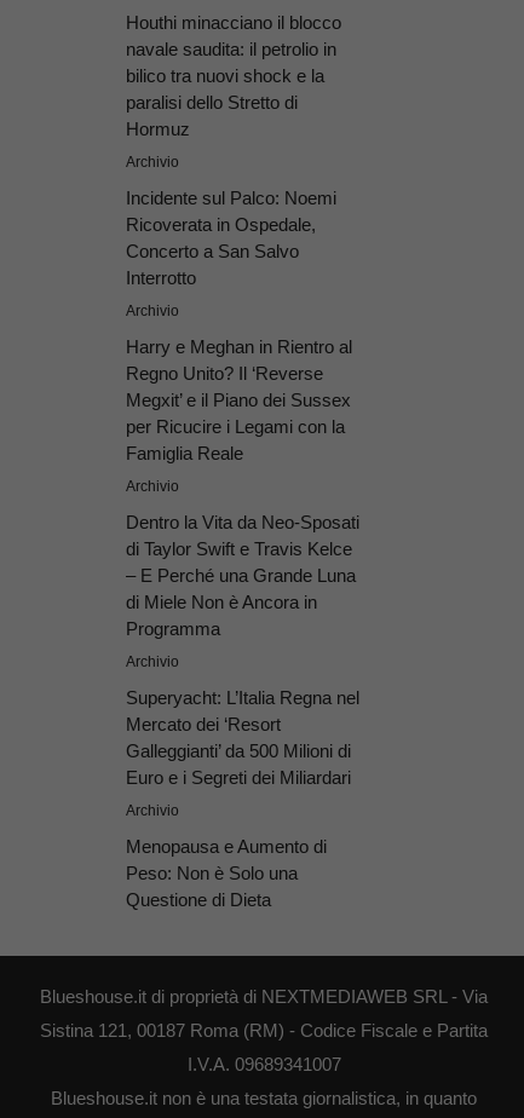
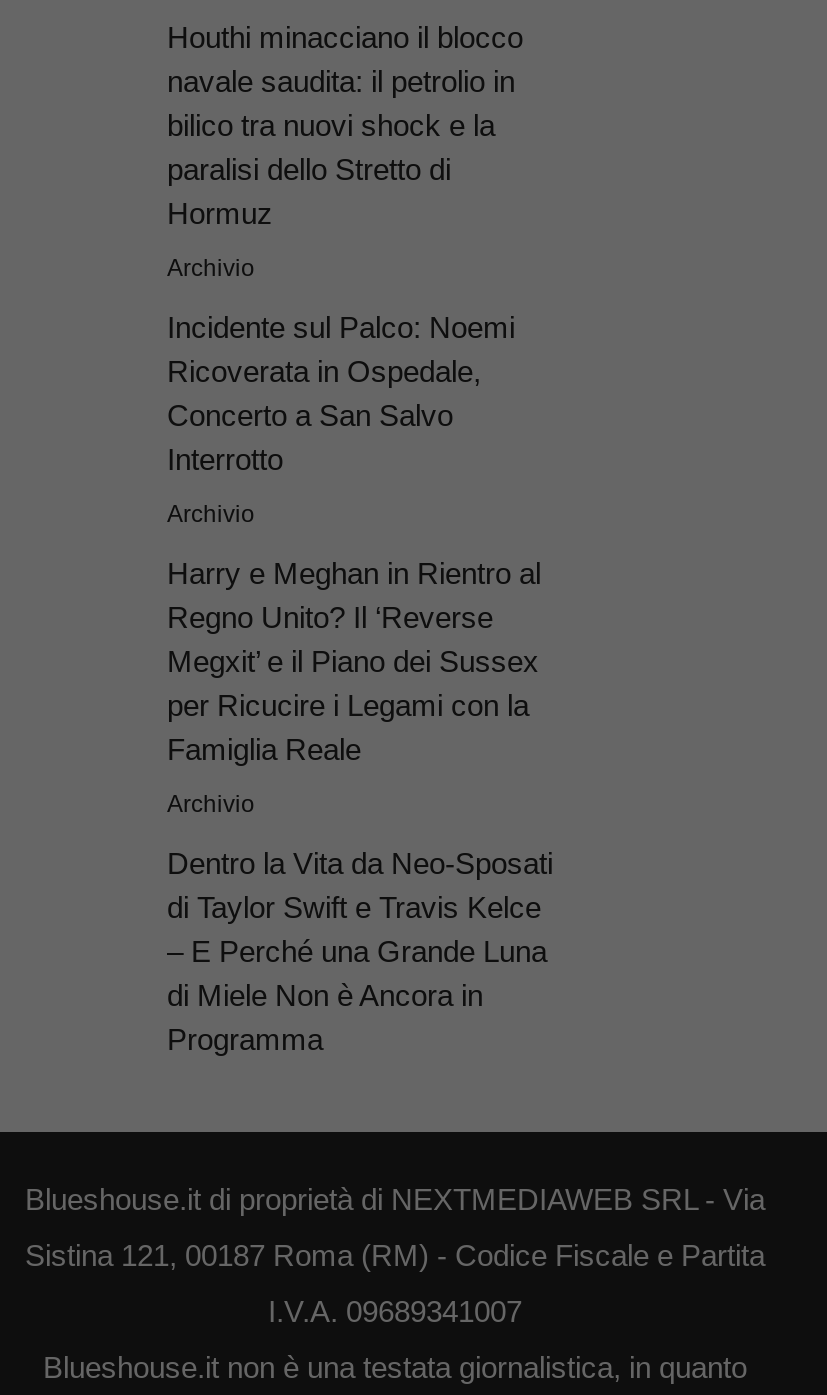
- Archivio
- Superyacht: L’Italia Regna nel
- Mercato dei ‘Resort
- Galleggianti’ da 500 Milioni di
- Euro e i Segreti dei Miliardari
- Archivio
- Menopausa e Aumento di
- Peso: Non è Solo una
- Questione di Dieta
